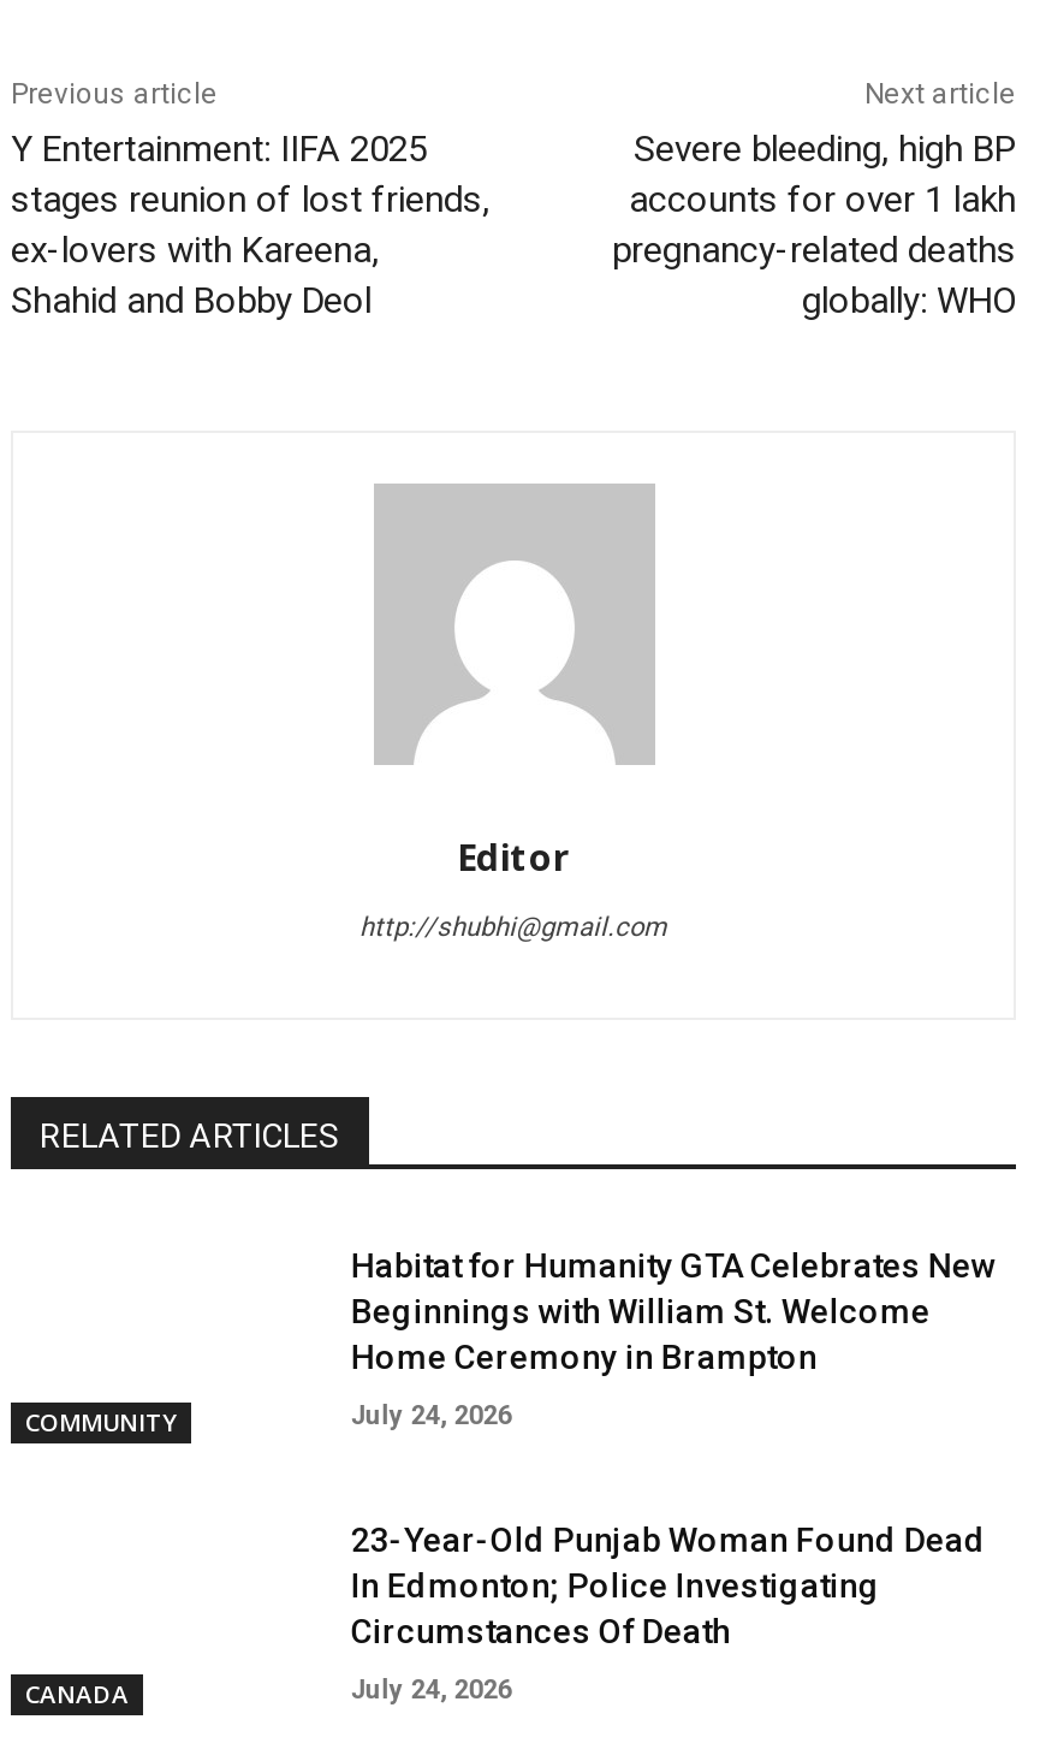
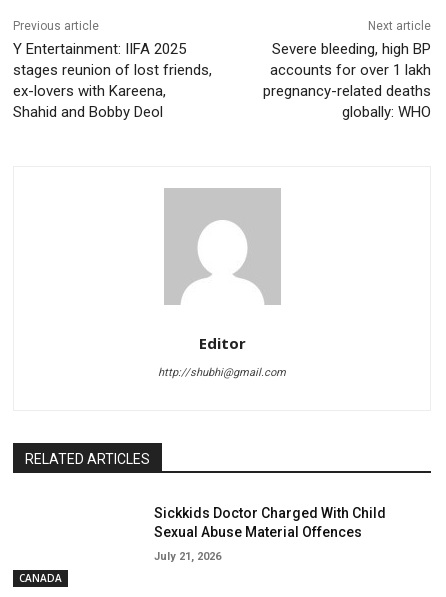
- Habitat for Humanity GTA Celebrates New
- Beginnings with William St. Welcome
- Home Ceremony in Brampton
- July 24, 2026

- COMMUNITY

- 23-Year-Old Punjab Woman Found Dead
- In Edmonton; Police Investigating
- Circumstances Of Death
+ Sickkids Doctor Charged With Child
+ Sexual Abuse Material Offences

- July 24, 2026
+ July 21, 2026
